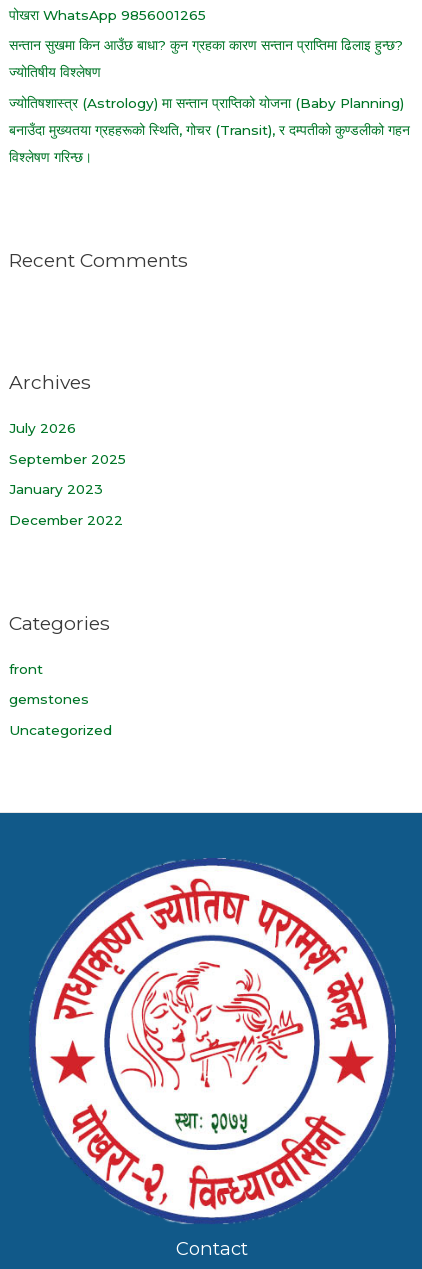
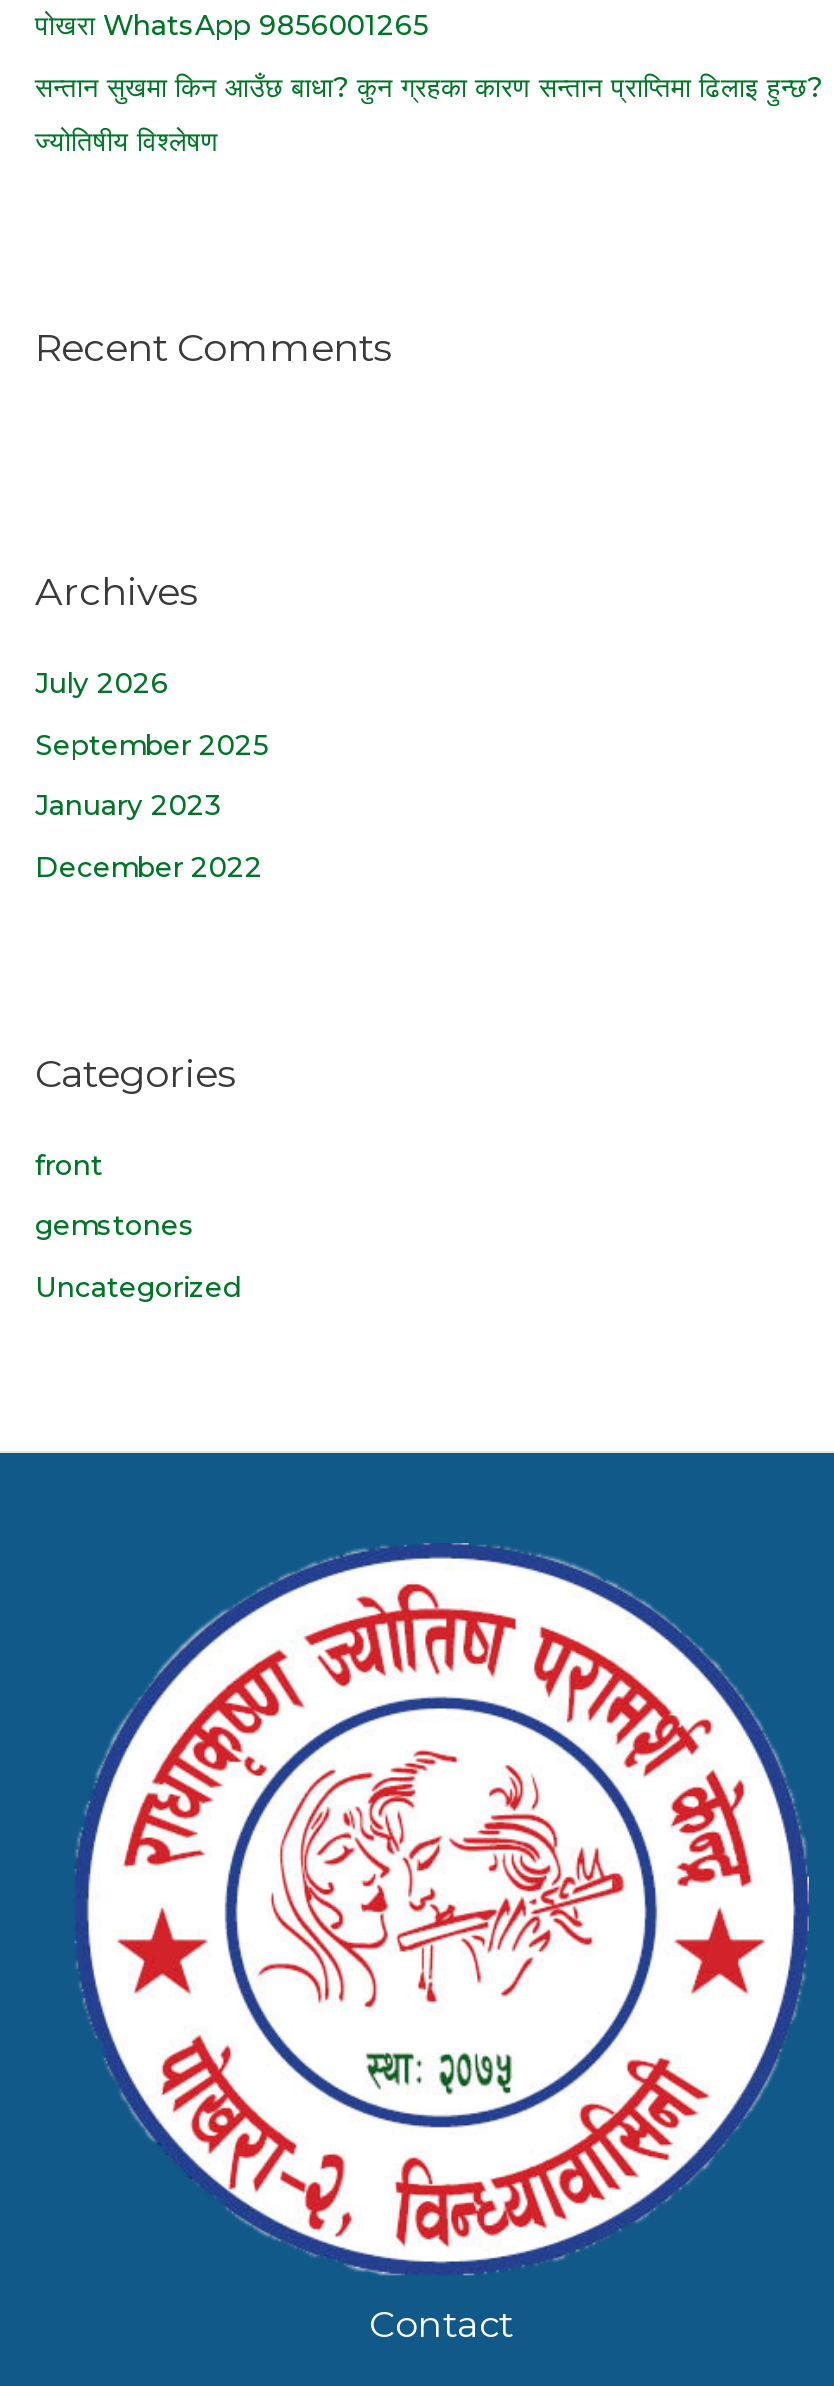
- ज्योतिषशास्त्र (Astrology) मा सन्तान प्राप्तिको योजना (Baby Planning)
- बनाउँदा मुख्यतया ग्रहहरूको स्थिति, गोचर (Transit), र दम्पतीको कुण्डलीको गहन
- विश्लेषण गरिन्छ।
